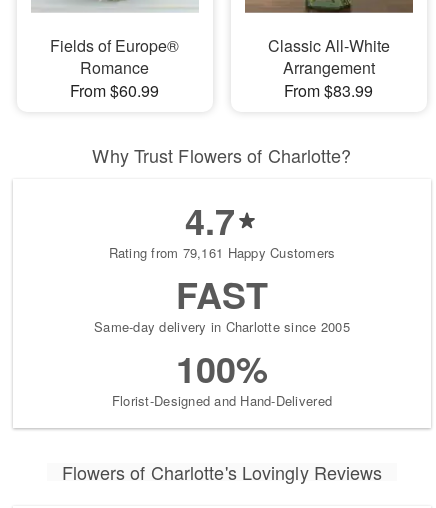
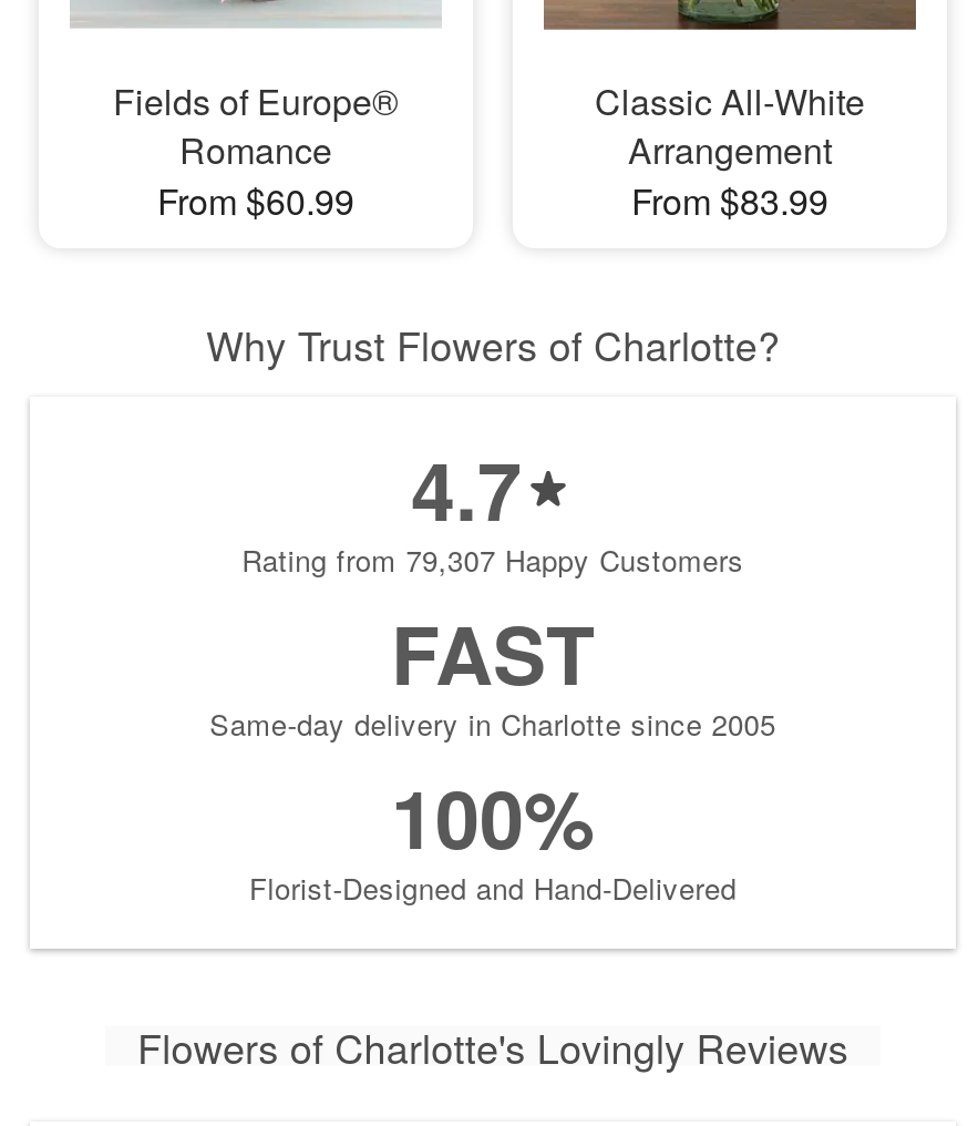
- Rating from 79,161 Happy Customers
+ Rating from 79,307 Happy Customers
